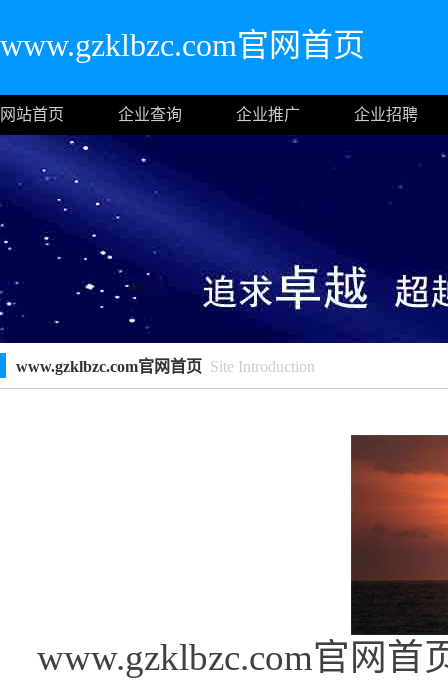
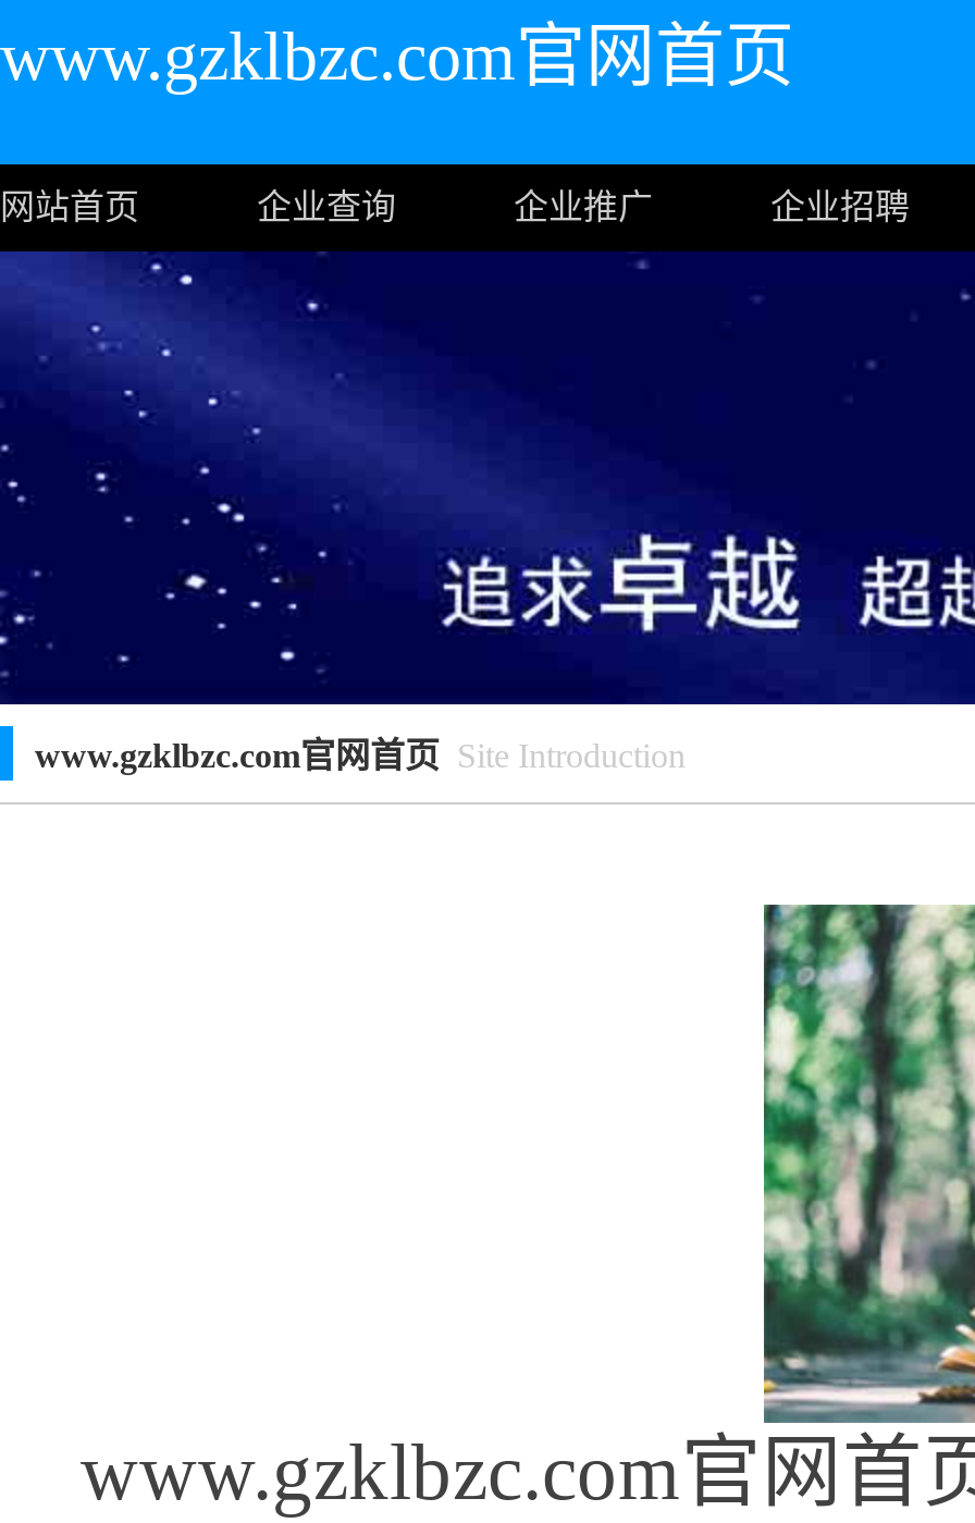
- [image]
+ [image]
